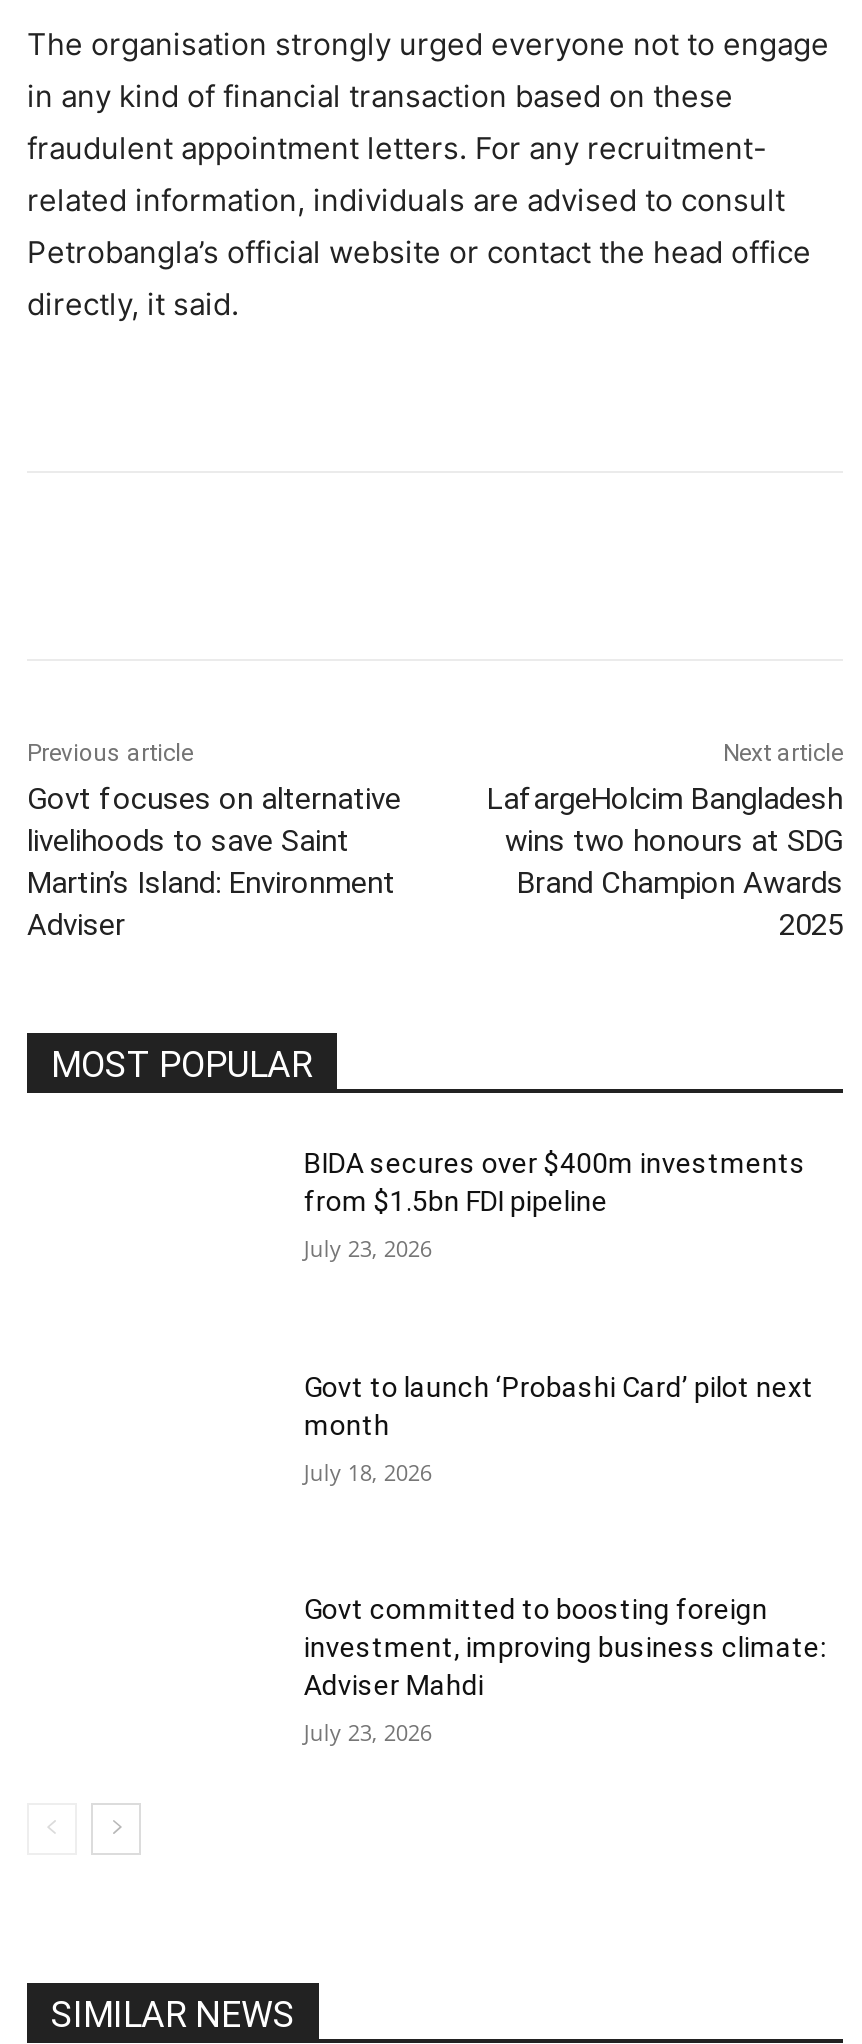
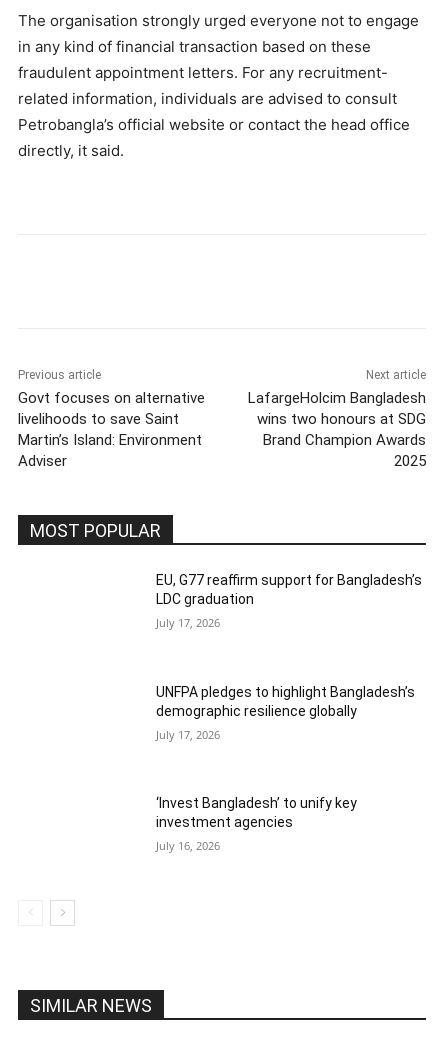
- BIDA secures over $400m investments
- from $1.5bn FDI pipeline
+ EU, G77 reaffirm support for Bangladesh’s
+ LDC graduation

- July 23, 2026
+ July 17, 2026

- Govt to launch ‘Probashi Card’ pilot next
- month
+ UNFPA pledges to highlight Bangladesh’s
+ demographic resilience globally

- July 18, 2026
+ July 17, 2026

- Govt committed to boosting foreign
- investment, improving business climate:
- Adviser Mahdi
+ ‘Invest Bangladesh’ to unify key
+ investment agencies

- July 23, 2026
+ July 16, 2026
